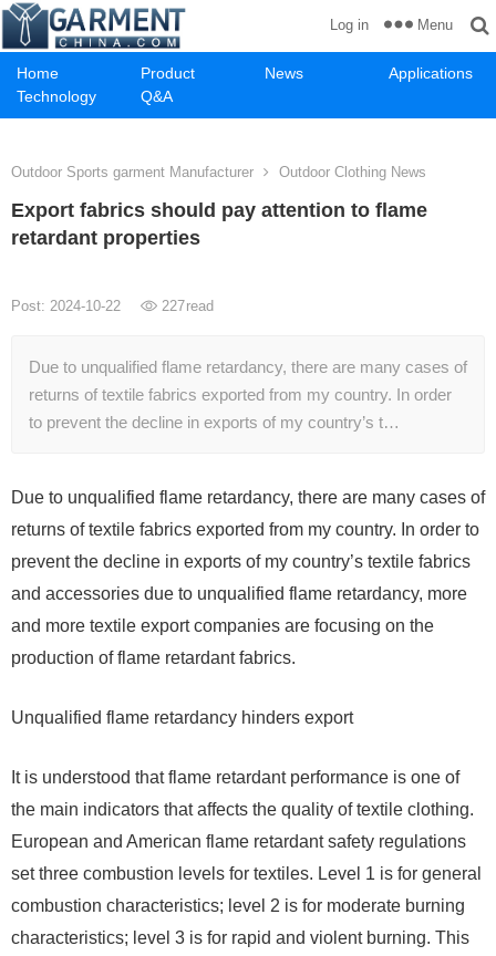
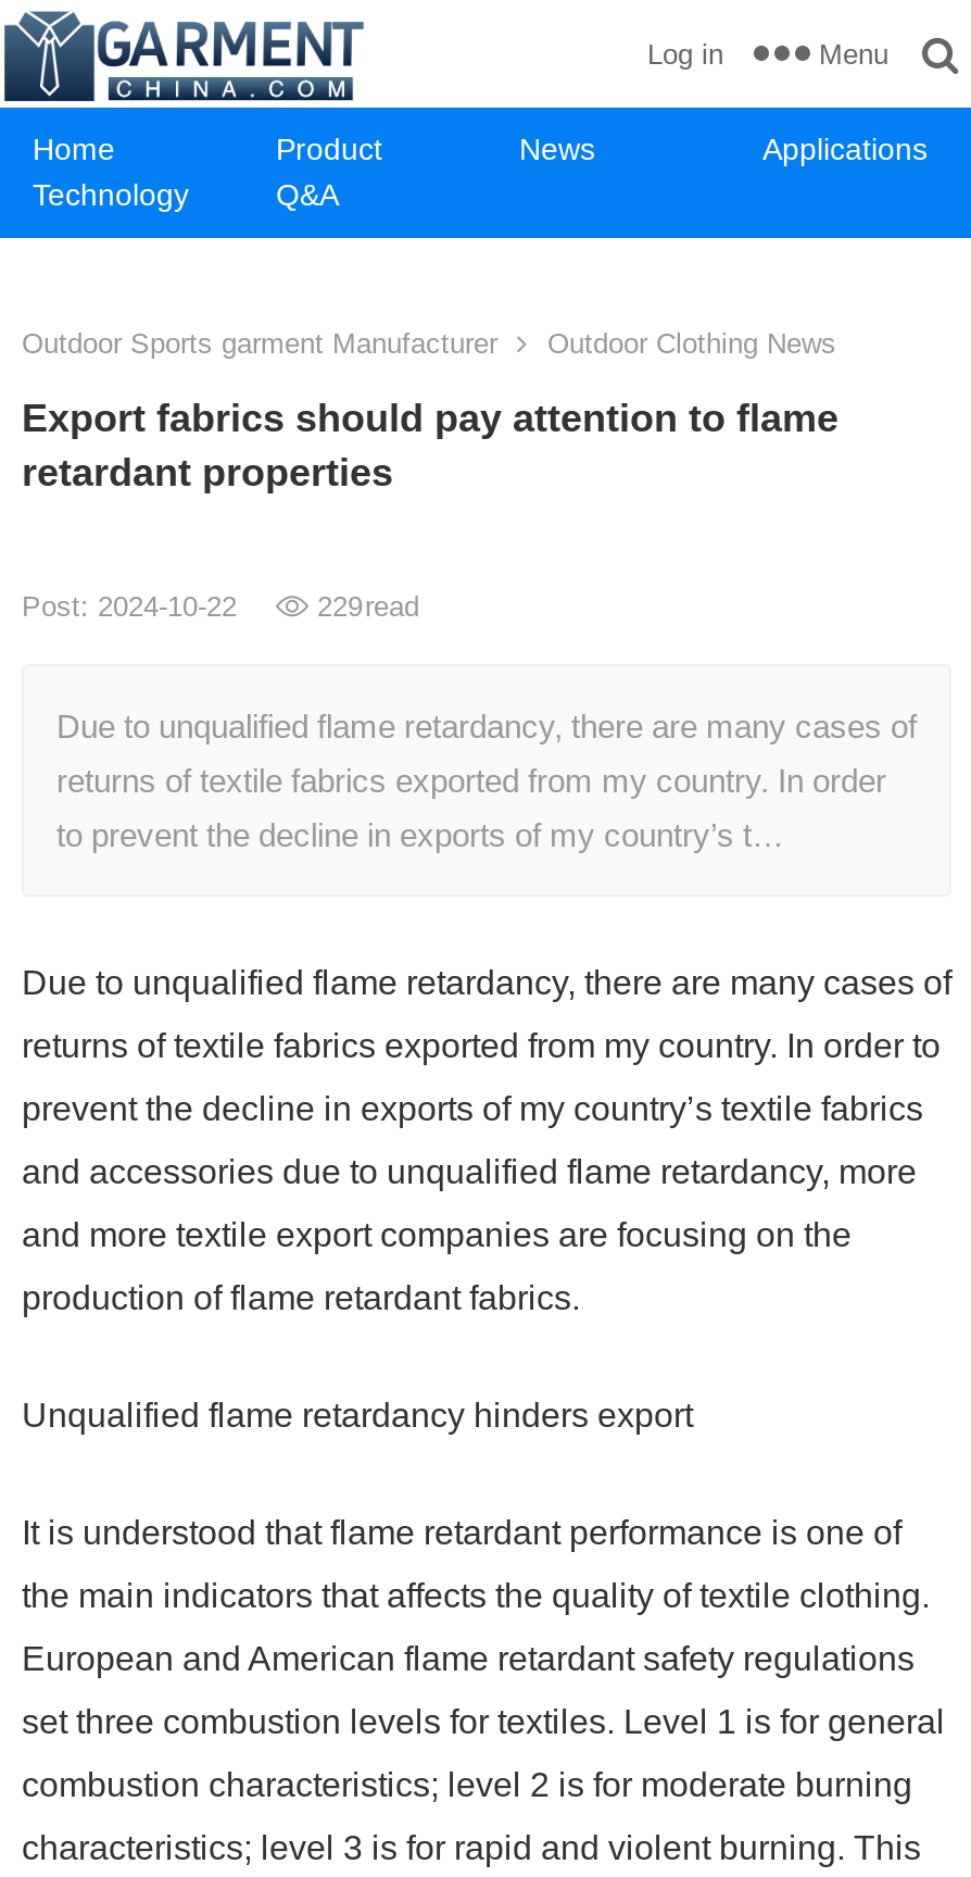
- Post: 2024-10-22 227read
+ Post: 2024-10-22 229read
